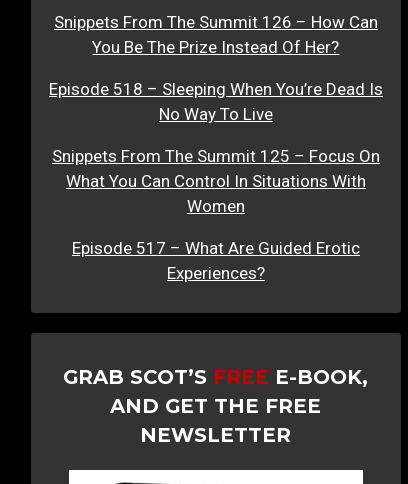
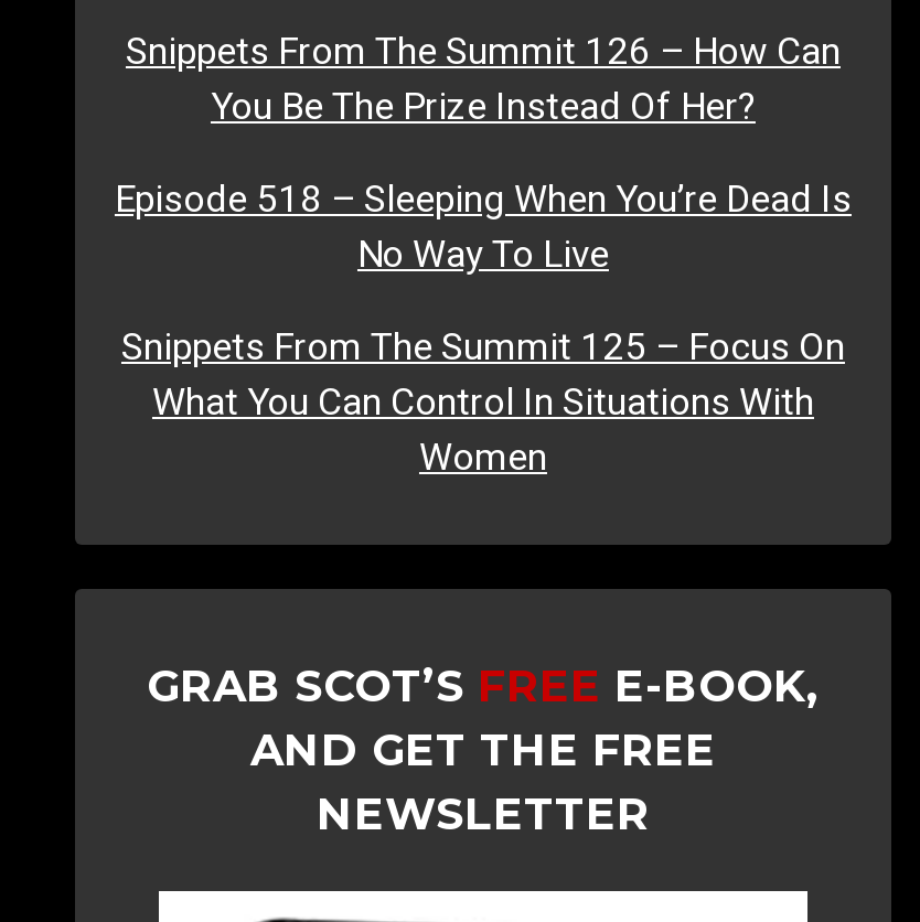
- Episode 517 – What Are Guided Erotic
- Experiences?
